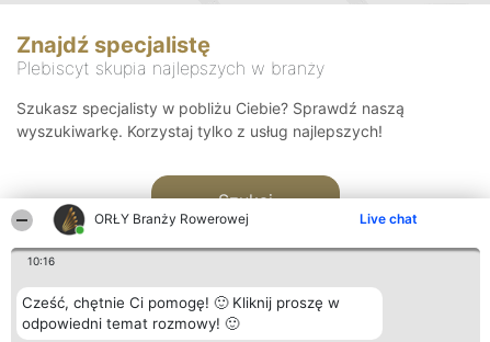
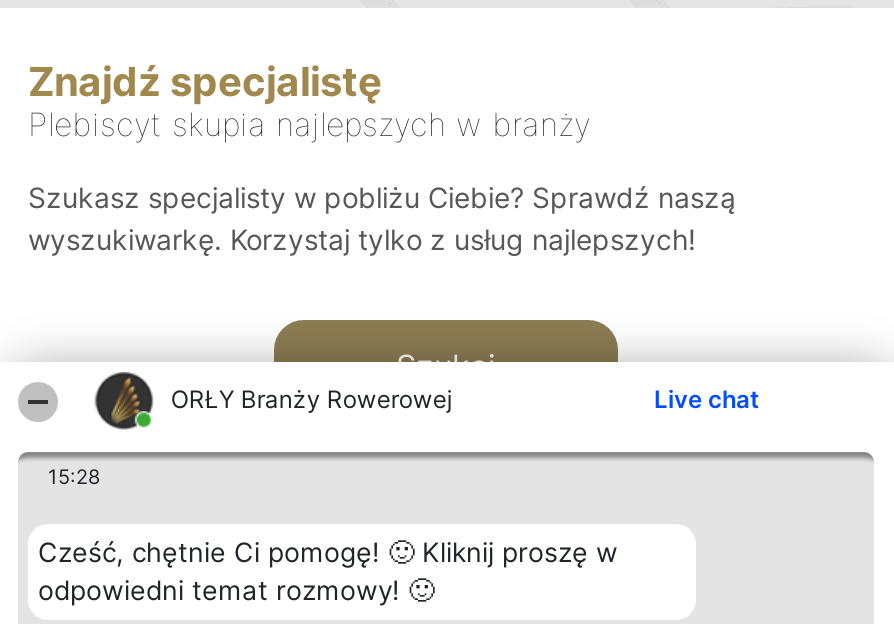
- 10:16
+ 15:28
